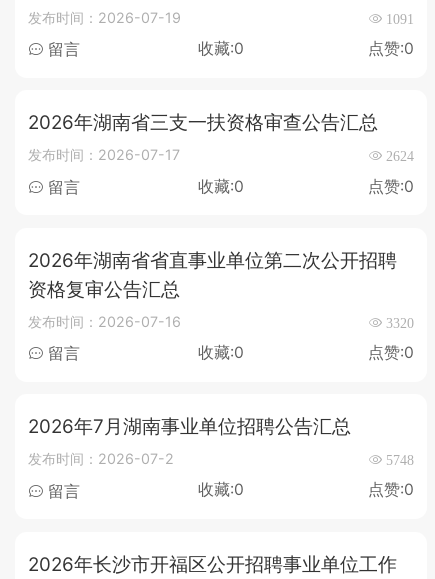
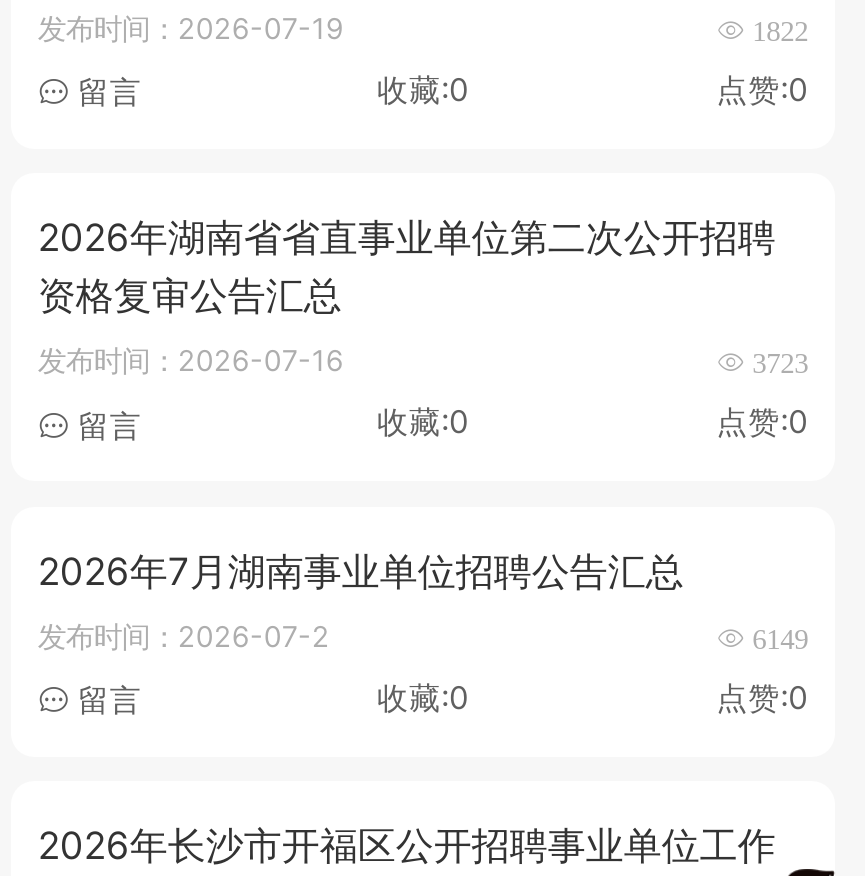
- 1091
- 留言
- 收藏:0
- 点赞:0
- 2026年湖南省三支一扶资格审查公告汇总
- 发布时间：2026-07-17
- 2624
+ 1822

- 3320
+ 3723

- 5748
+ 6149
